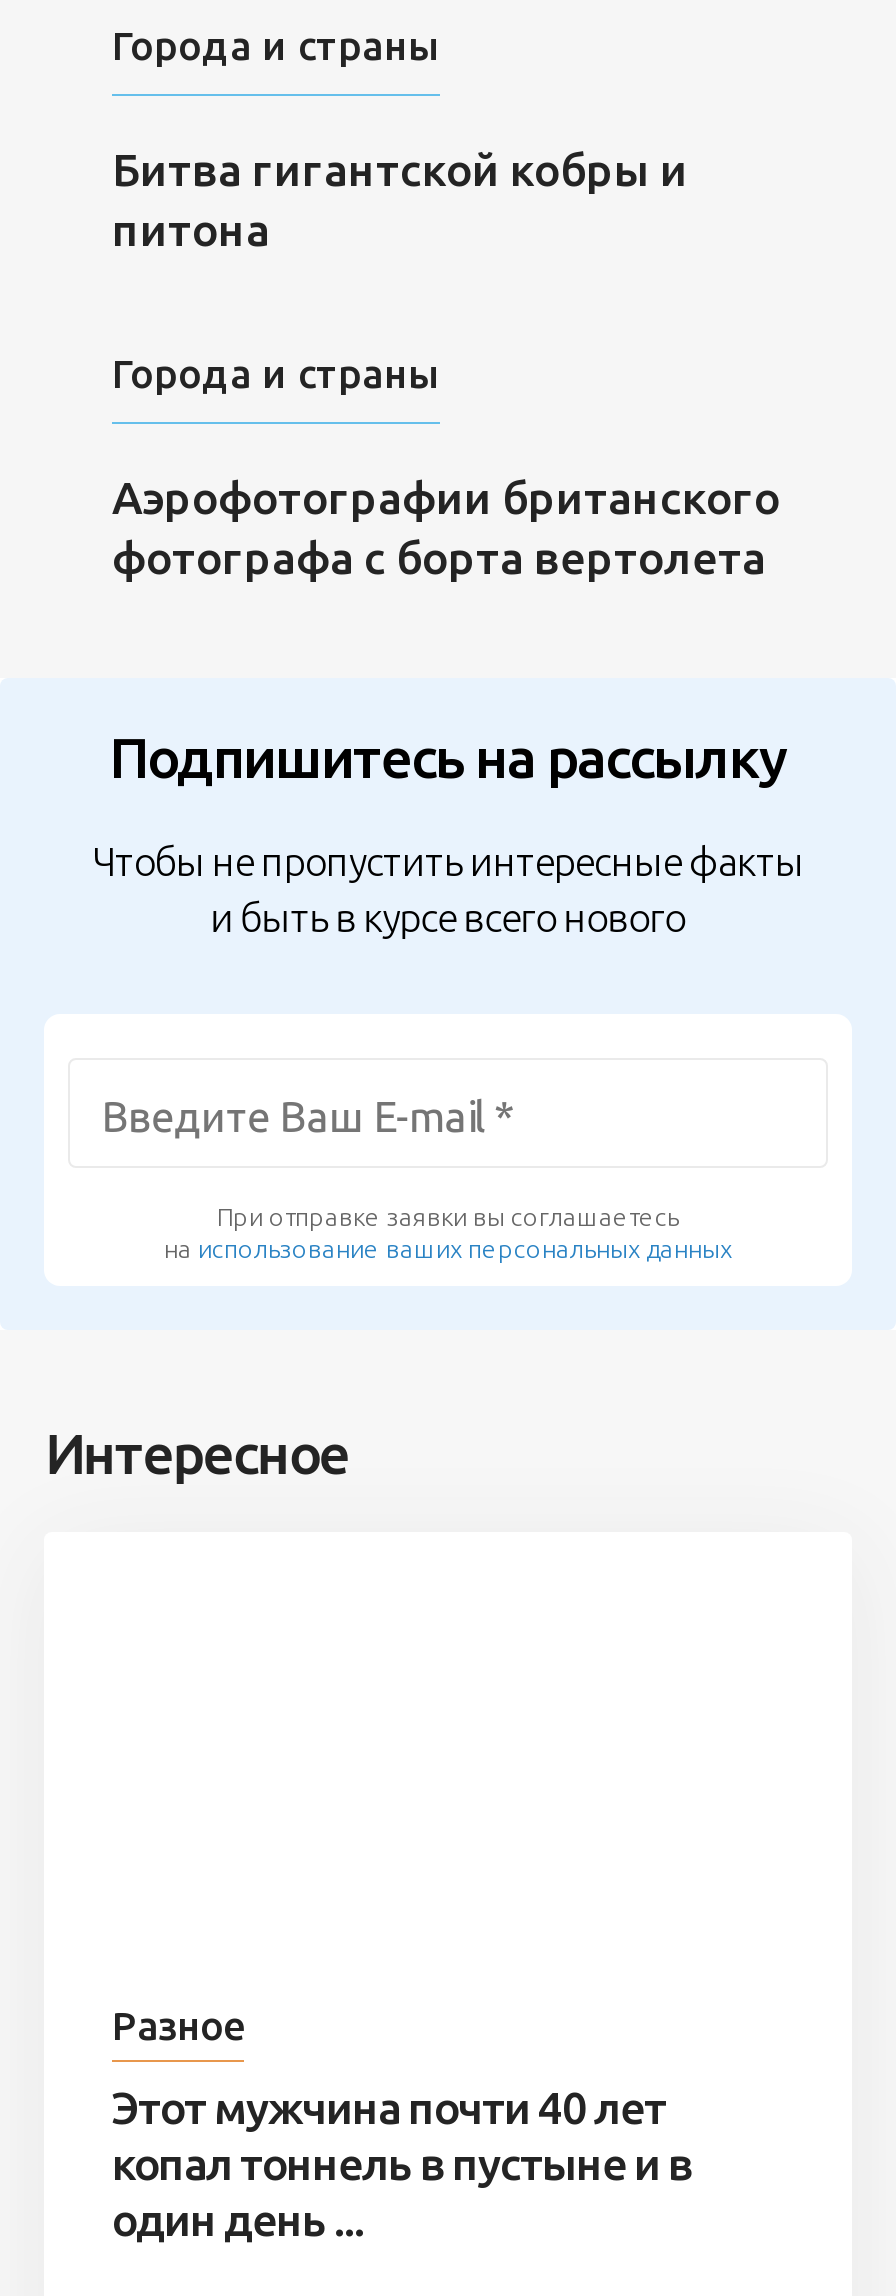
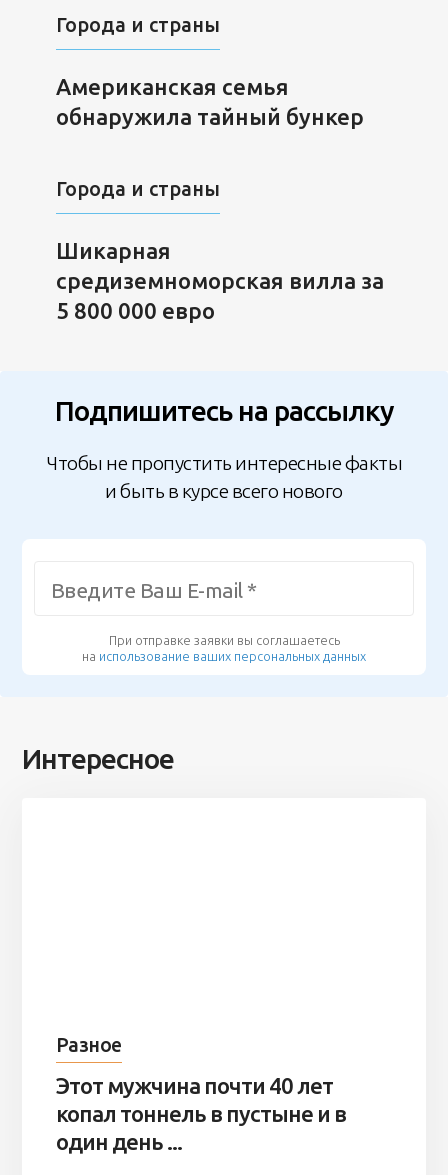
- Битва гигантской кобры и
- питона
+ Американская семья
+ обнаружила тайный бункер

- Аэрофотографии британского
- фотографа с борта вертолета
+ Шикарная
+ средиземноморская вилла за
+ 5 800 000 евро
